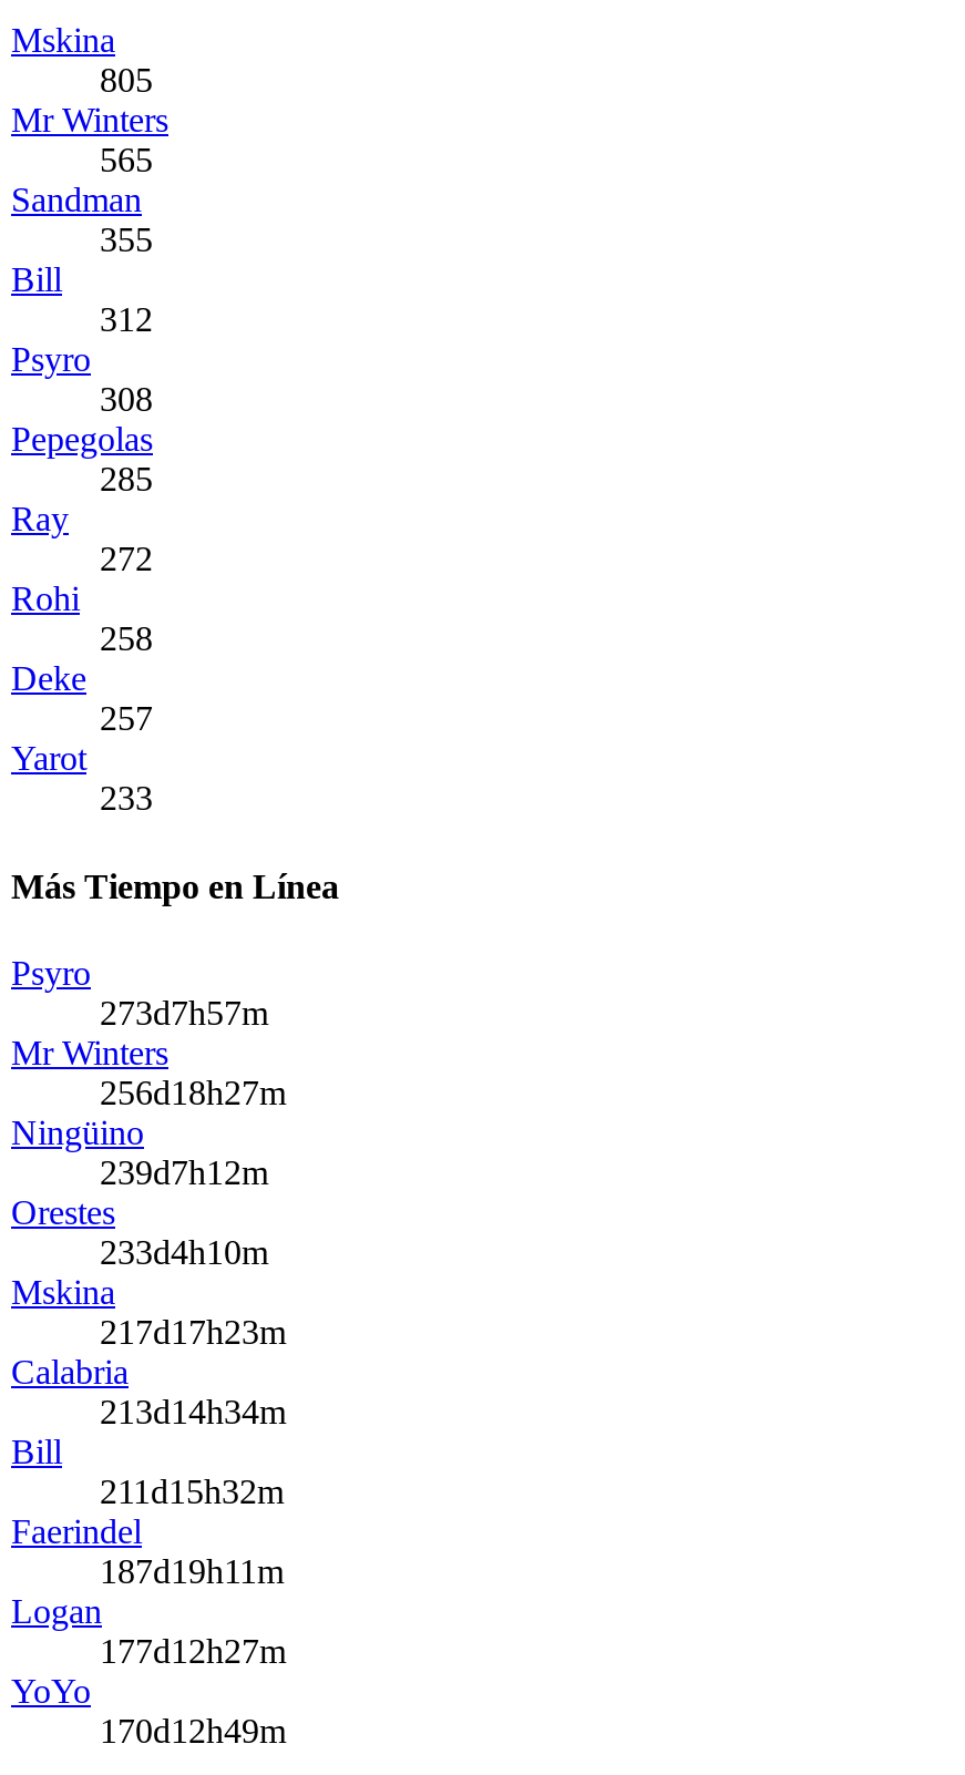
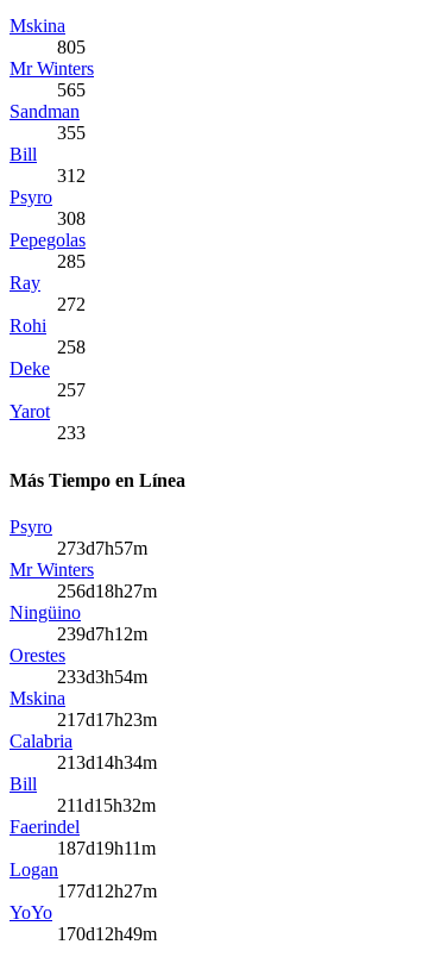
- 233d4h10m
+ 233d3h54m
